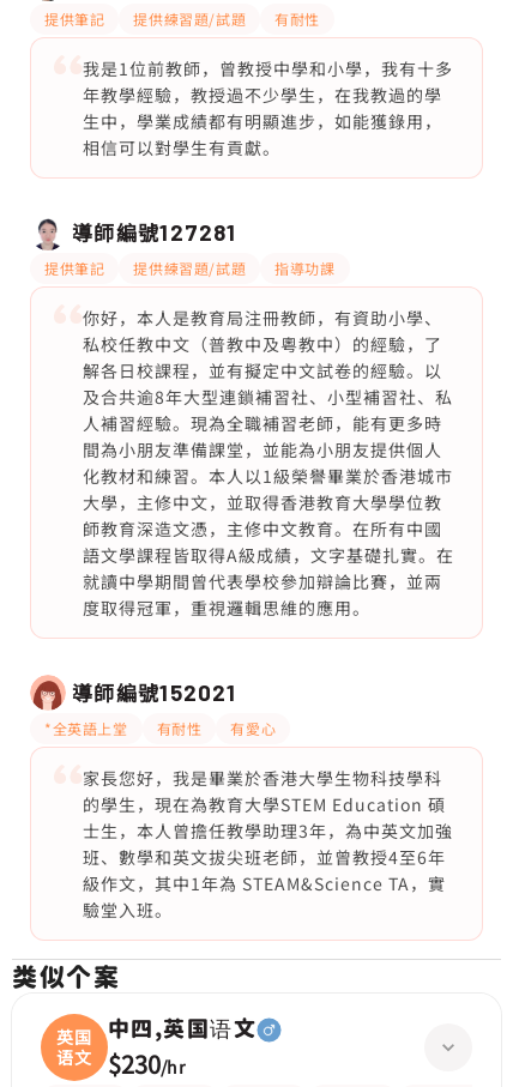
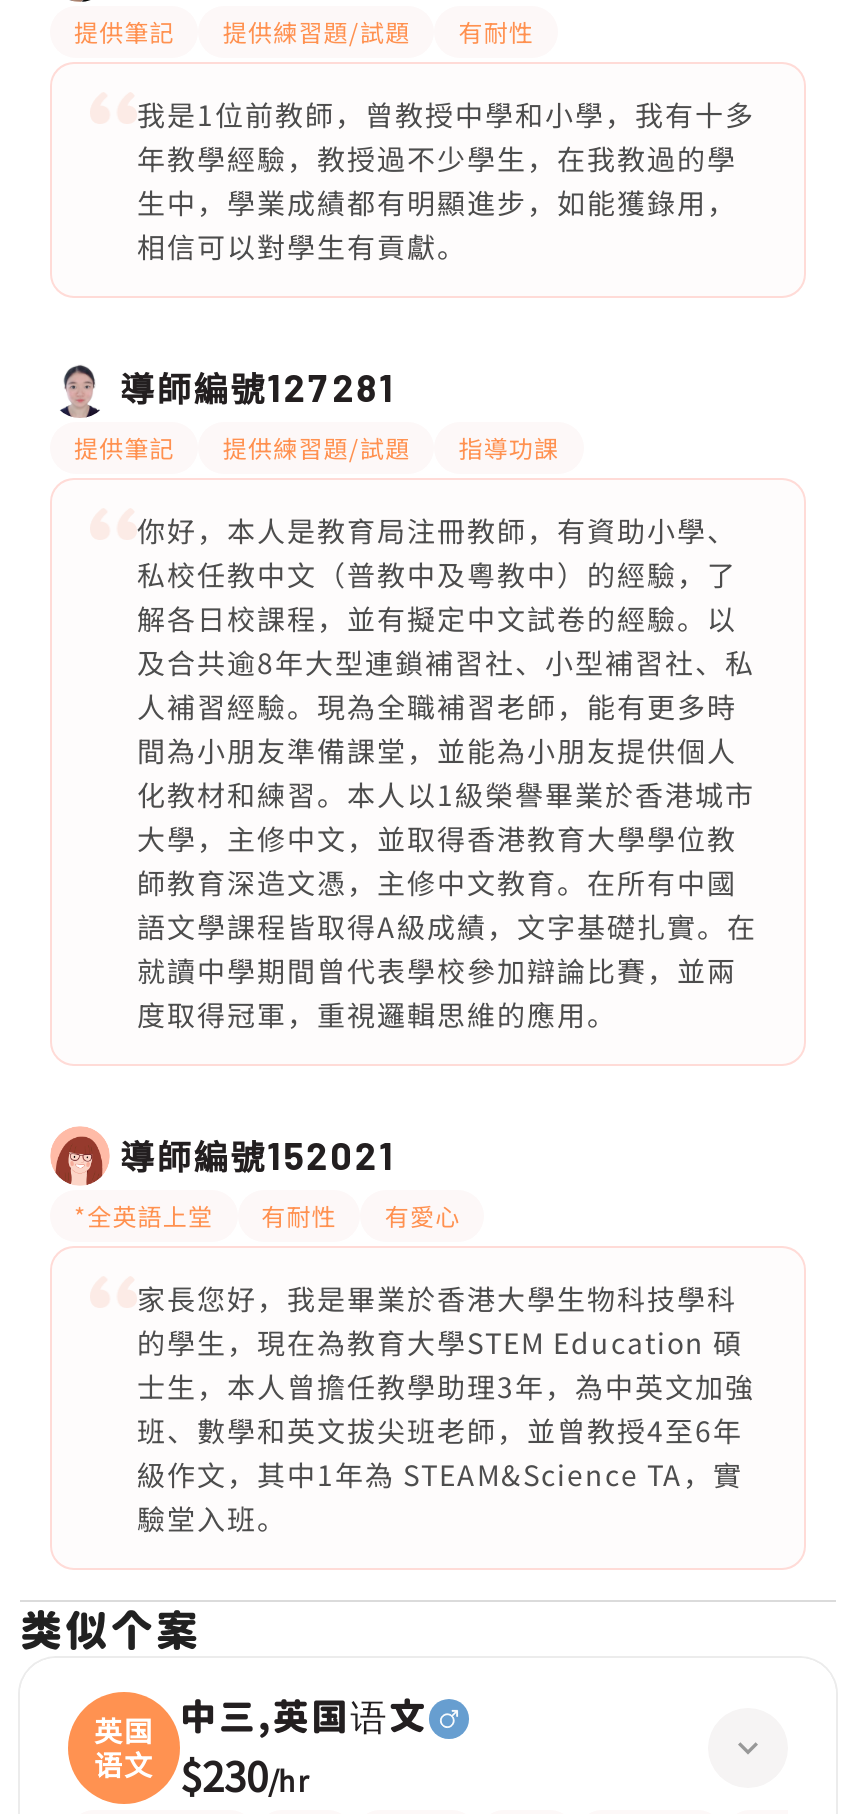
- 中四,英国语文
+ 中三,英国语文
